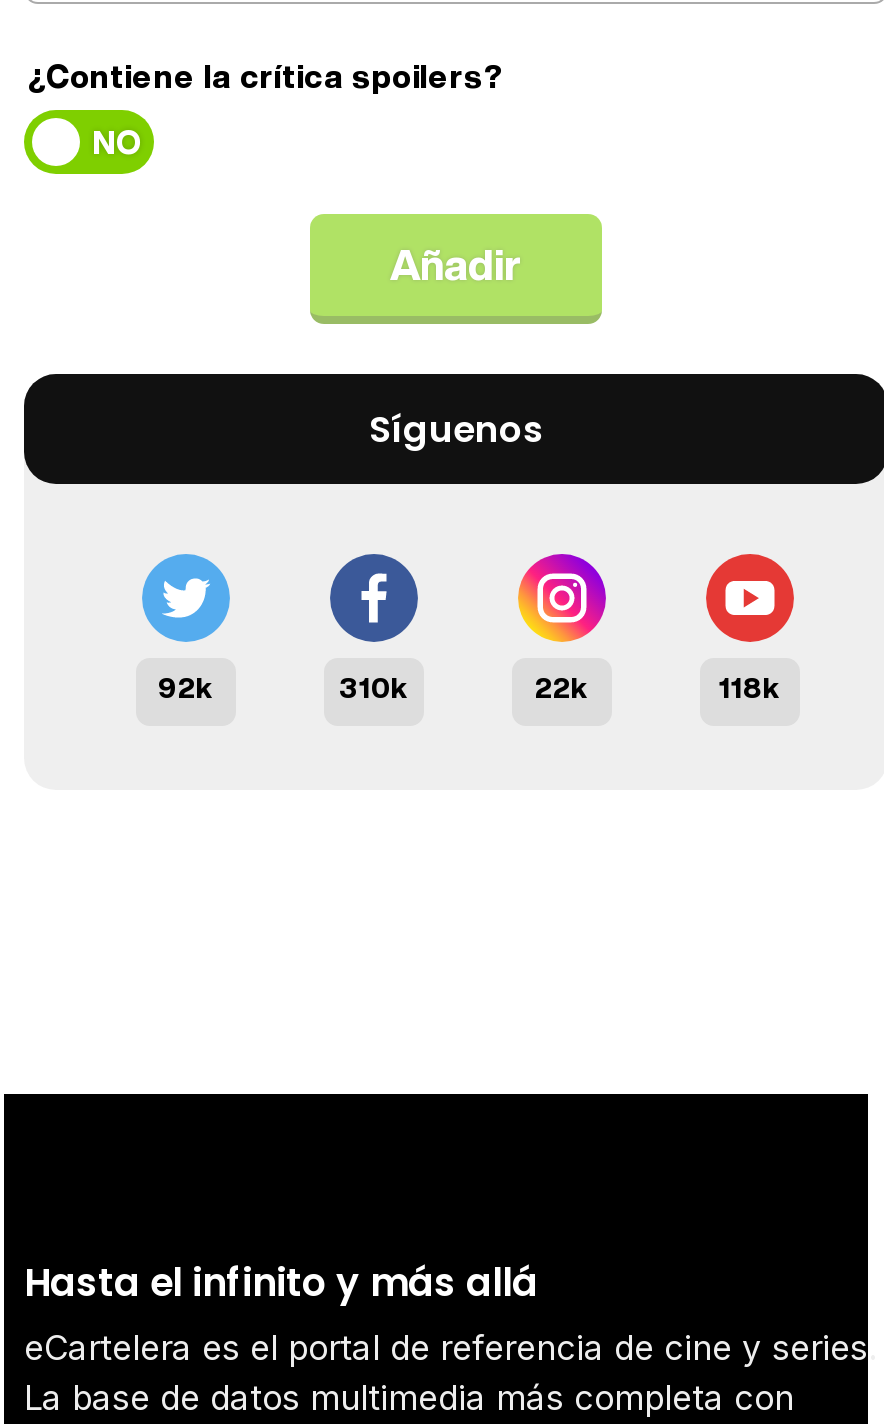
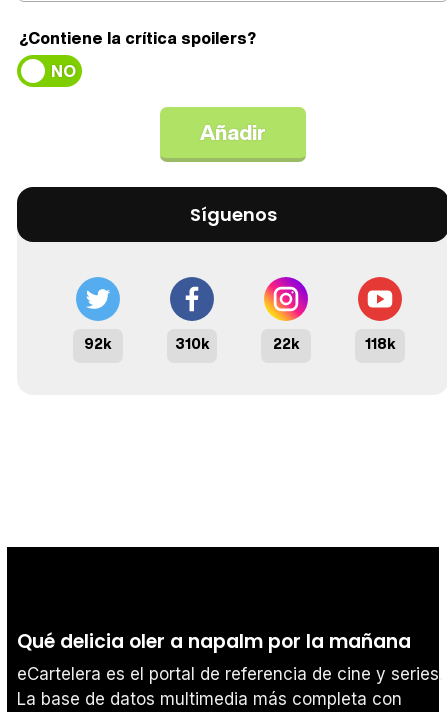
- Hasta el infinito y más allá
+ Qué delicia oler a napalm por la mañana
